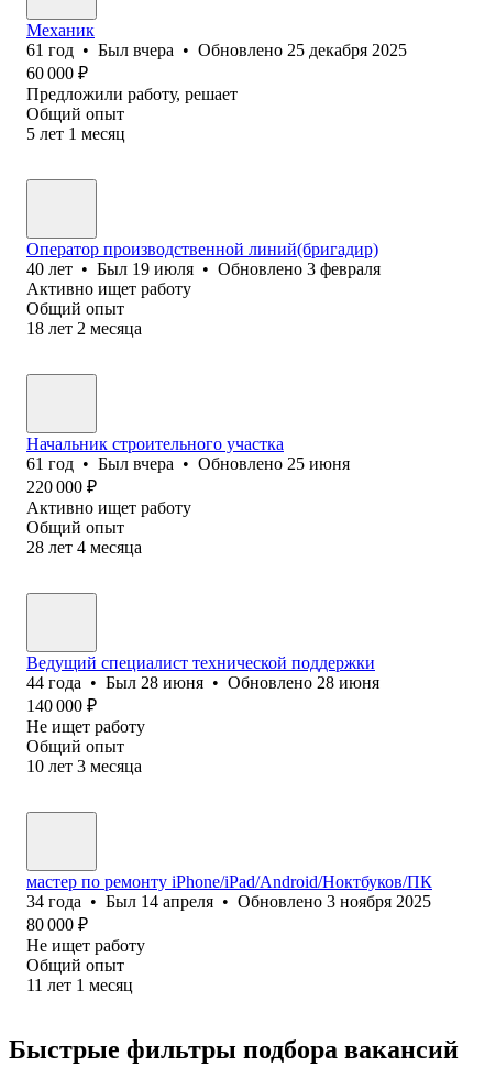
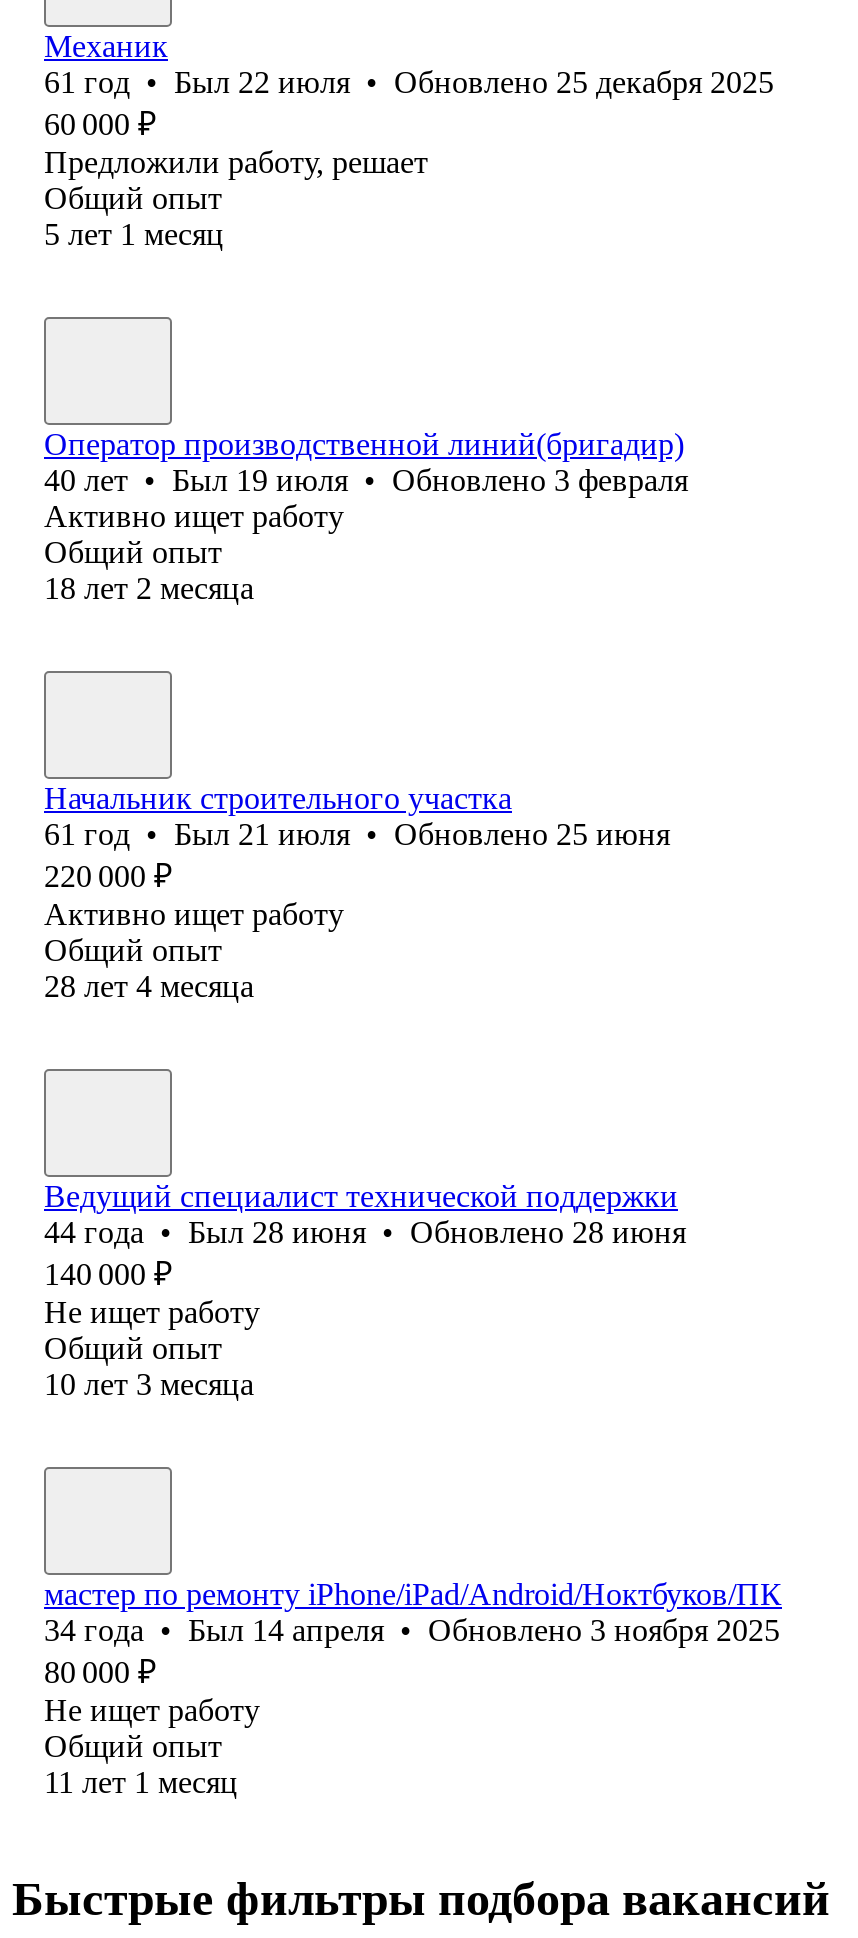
- 61 год • Был вчера • Обновлено 25 декабря 2025
+ 61 год • Был 22 июля • Обновлено 25 декабря 2025

- 61 год • Был вчера • Обновлено 25 июня
+ 61 год • Был 21 июля • Обновлено 25 июня
